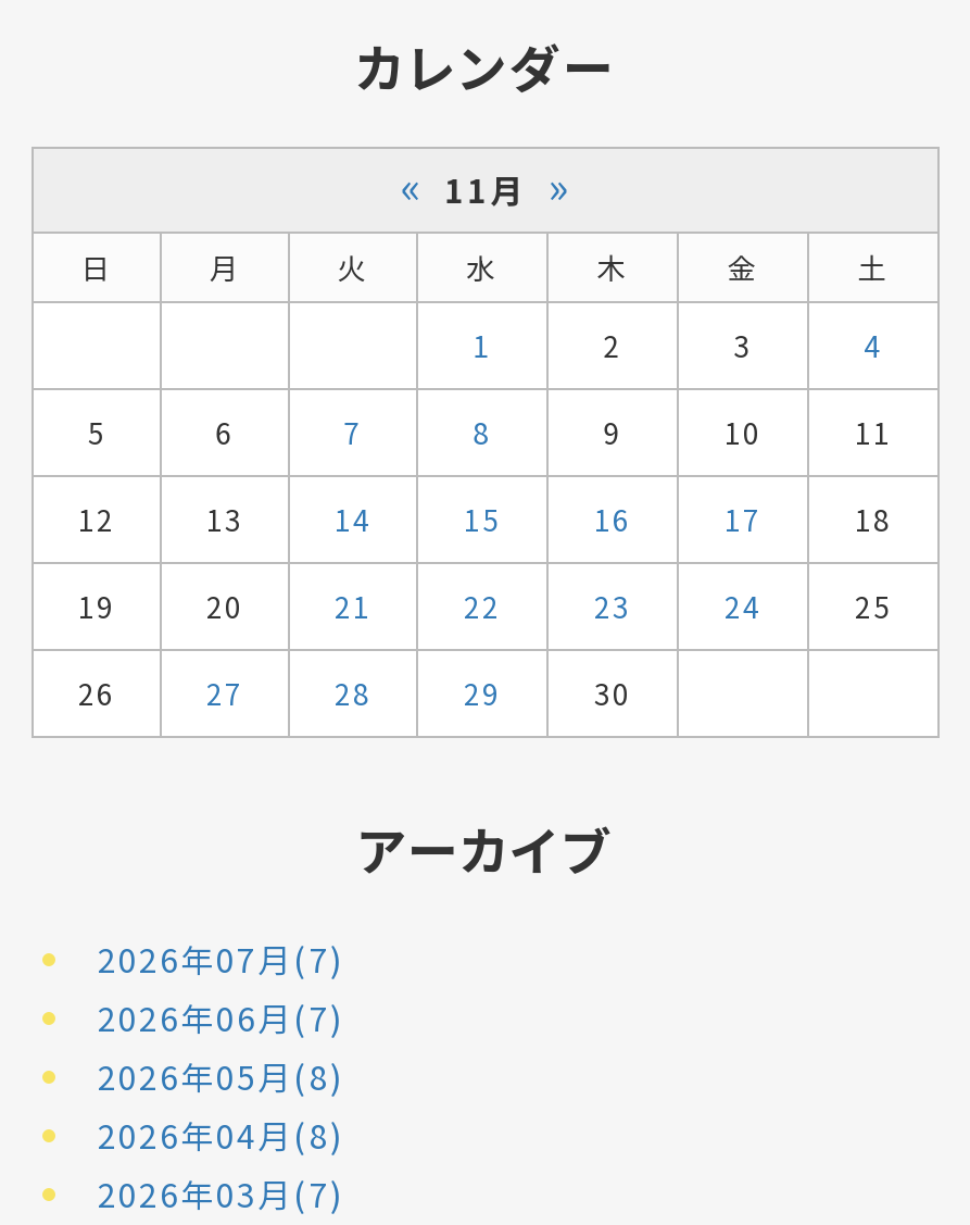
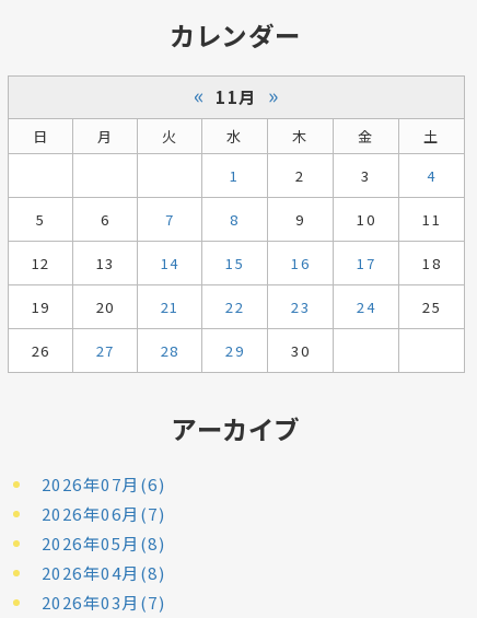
- 2026年07月(7)
+ 2026年07月(6)
